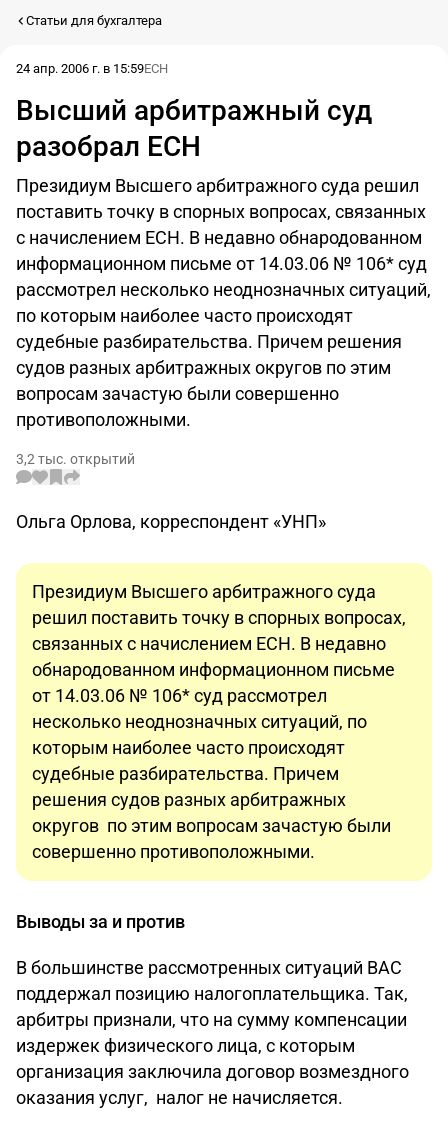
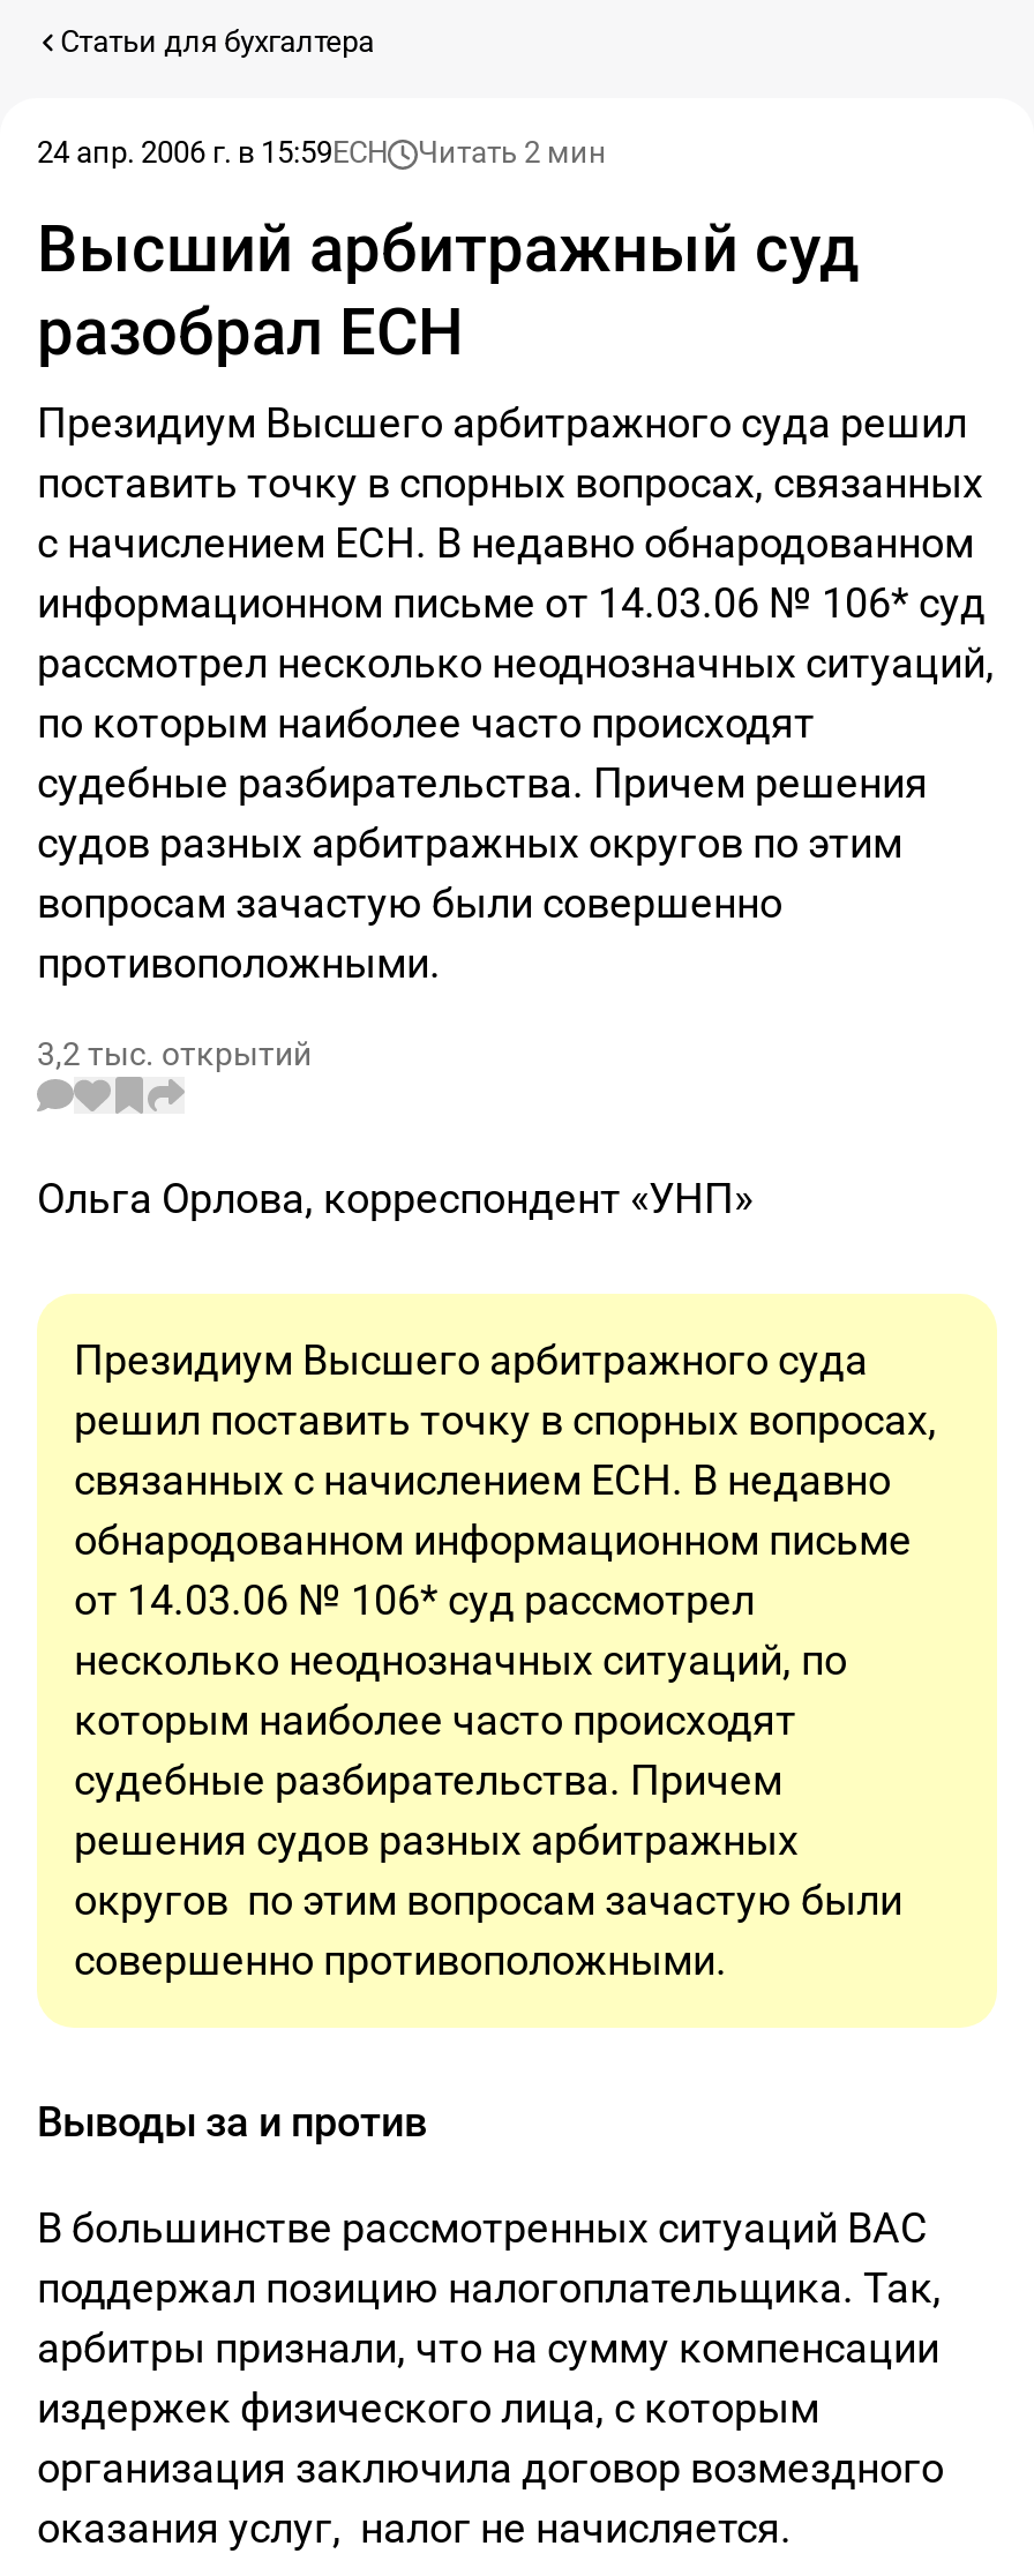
+ Читать 2 мин
